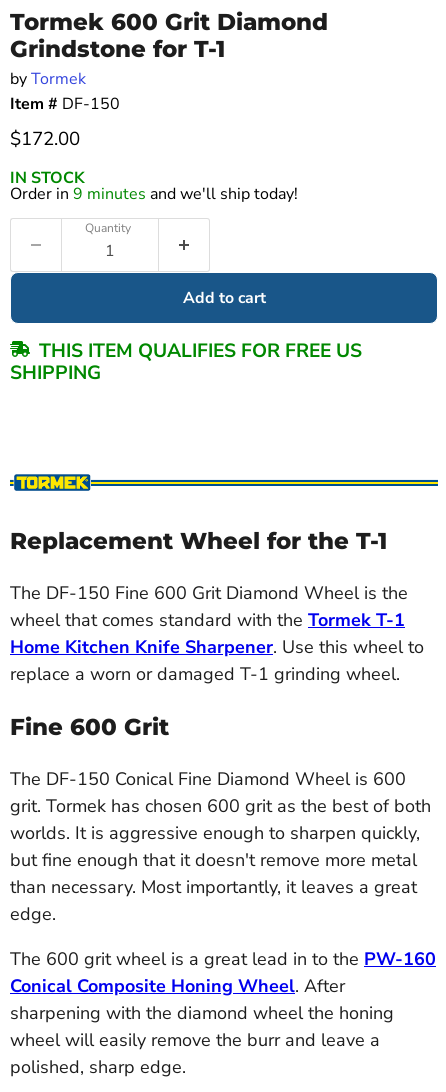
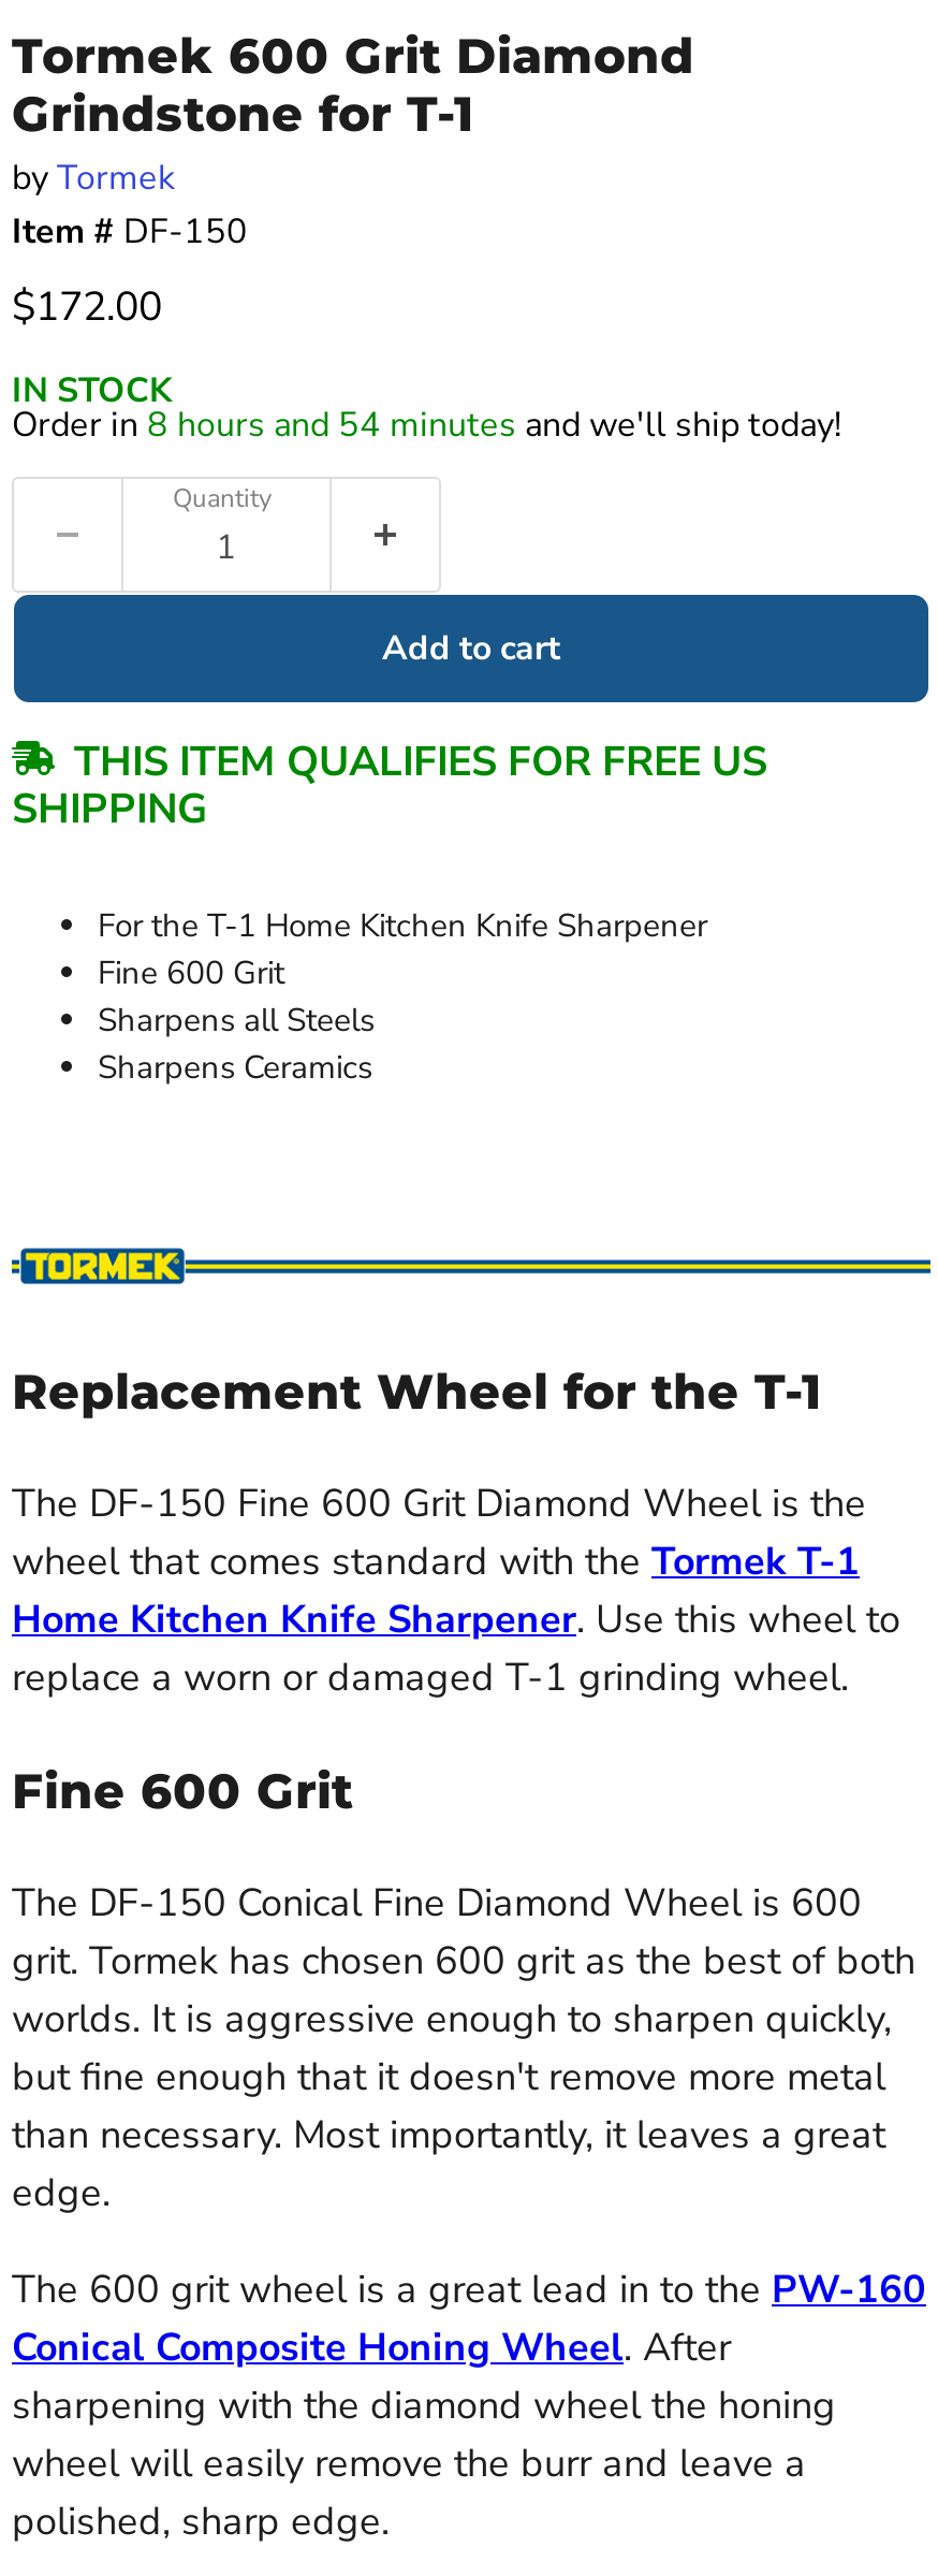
- Order in9 minutes and we'll ship today!
+ Order in8 hours and 54 minutes and we'll ship today!

+ For the T-1 Home Kitchen Knife Sharpener
+ Fine 600 Grit
+ Sharpens all Steels
+ Sharpens Ceramics
